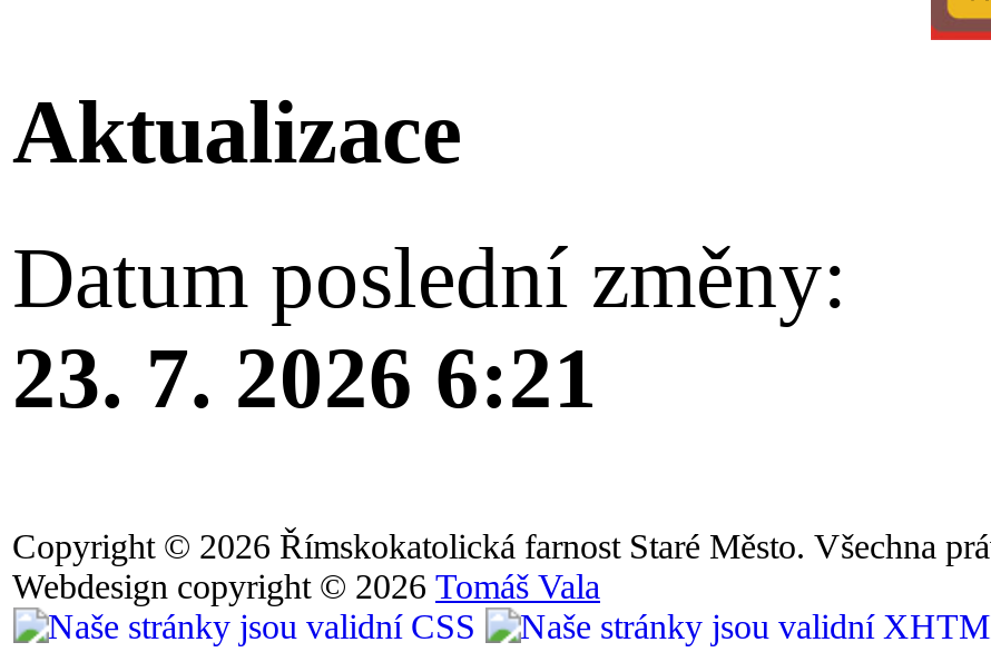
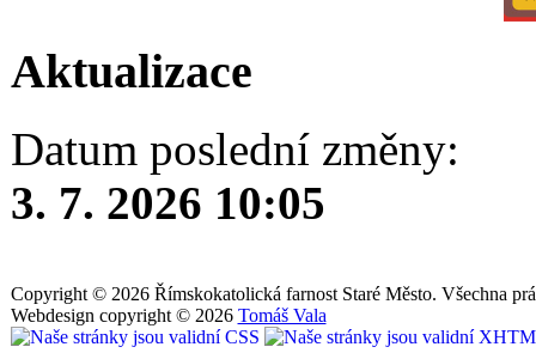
- 23. 7. 2026 6:21
+ 3. 7. 2026 10:05
